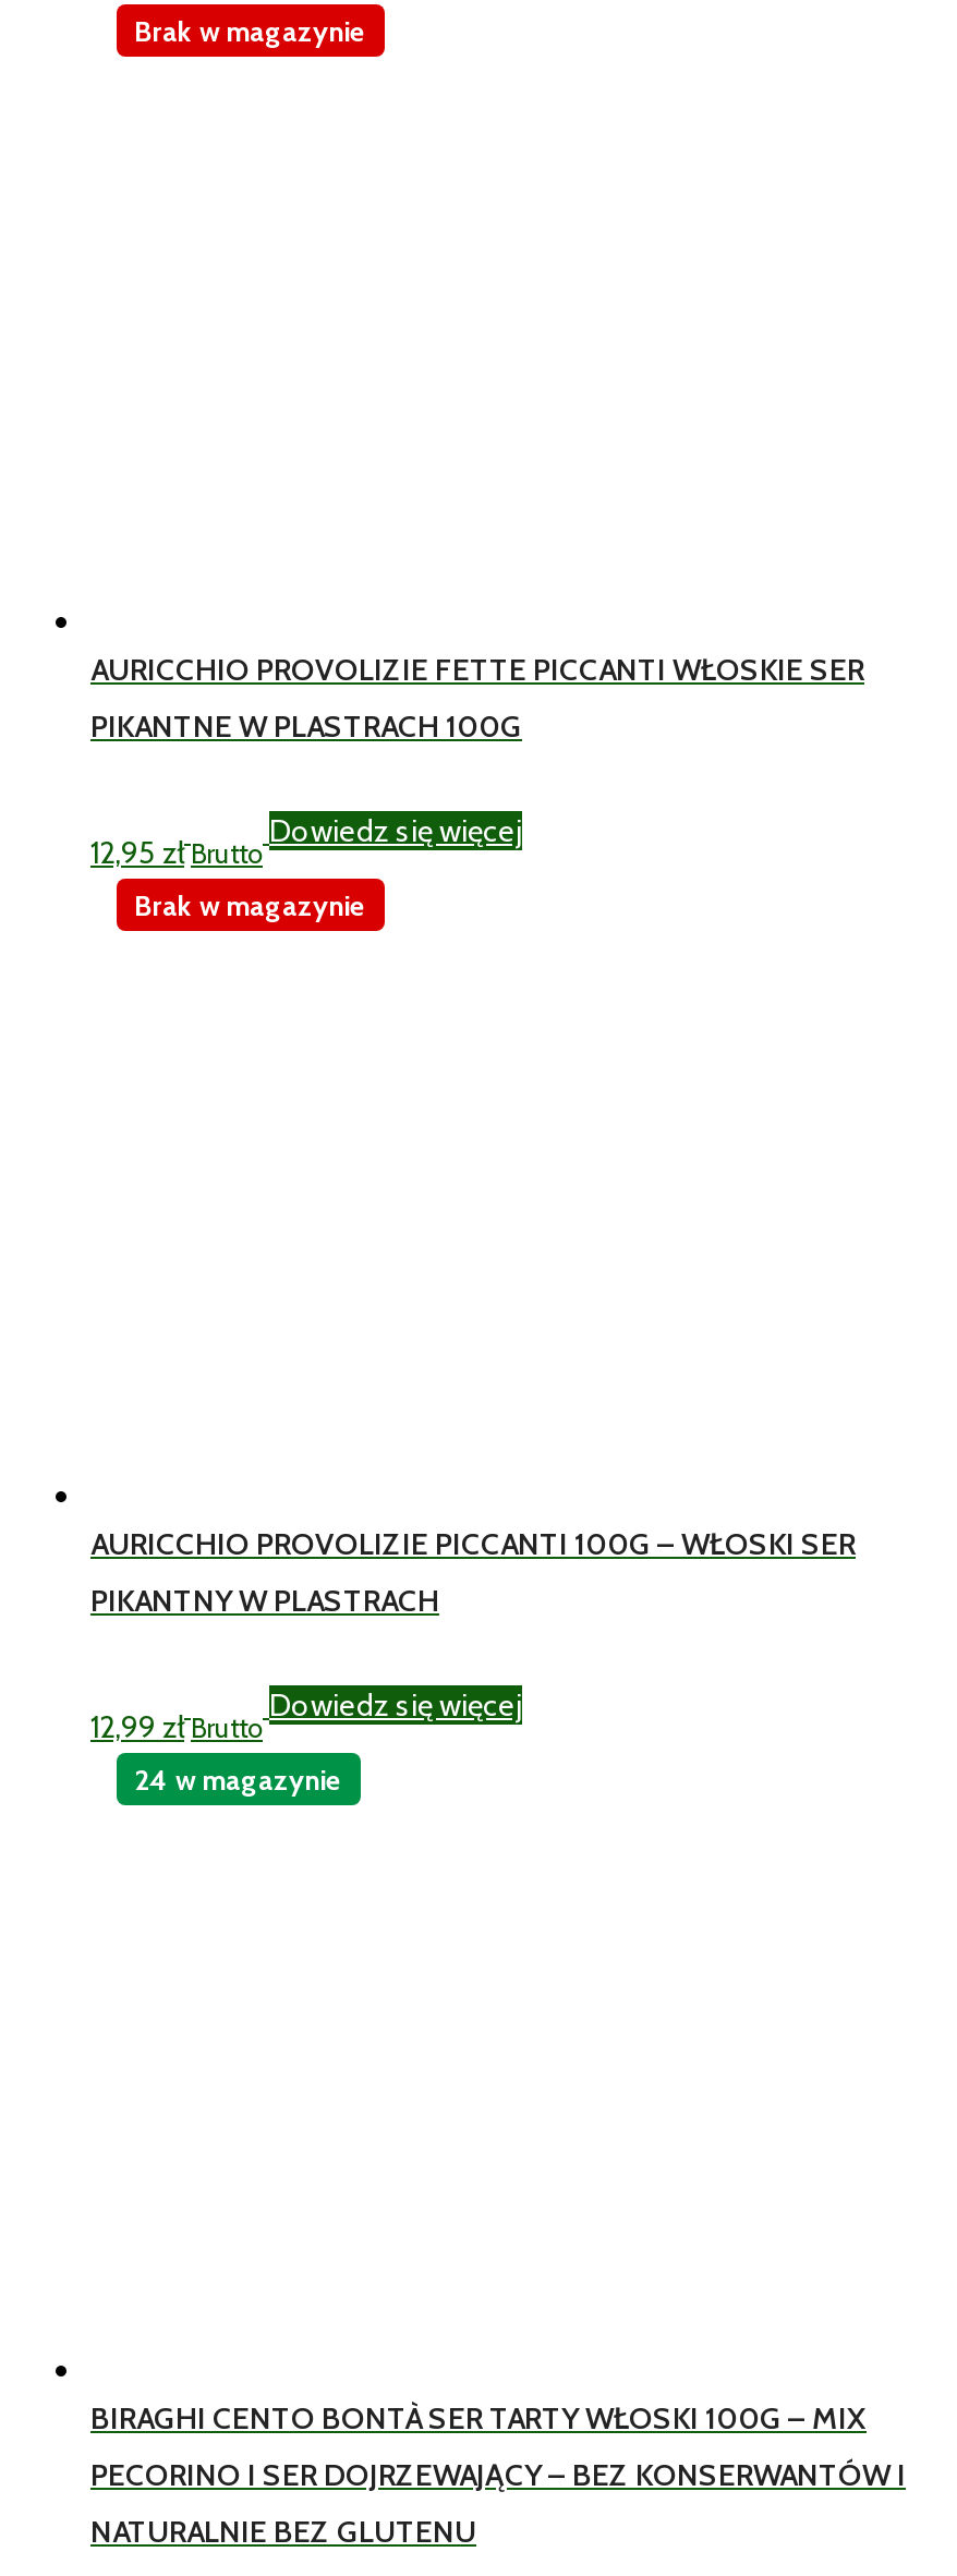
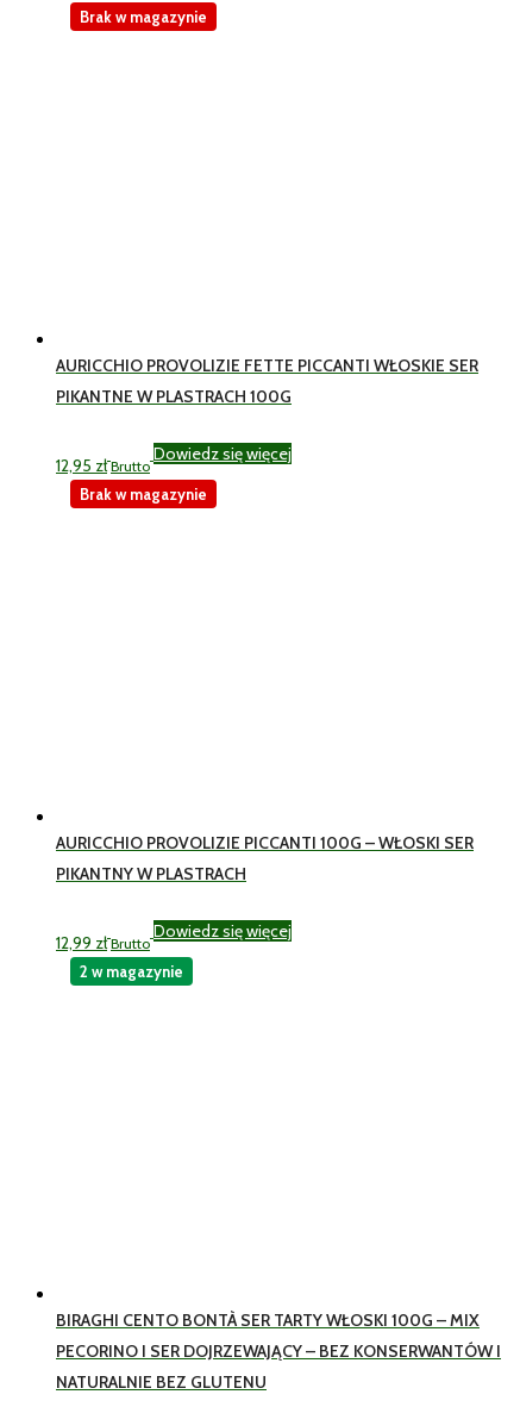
- 24 w magazynie
+ 2 w magazynie
